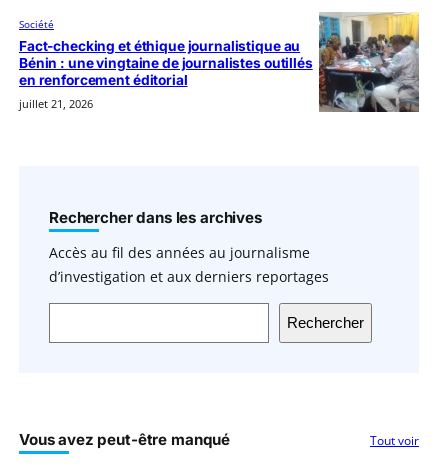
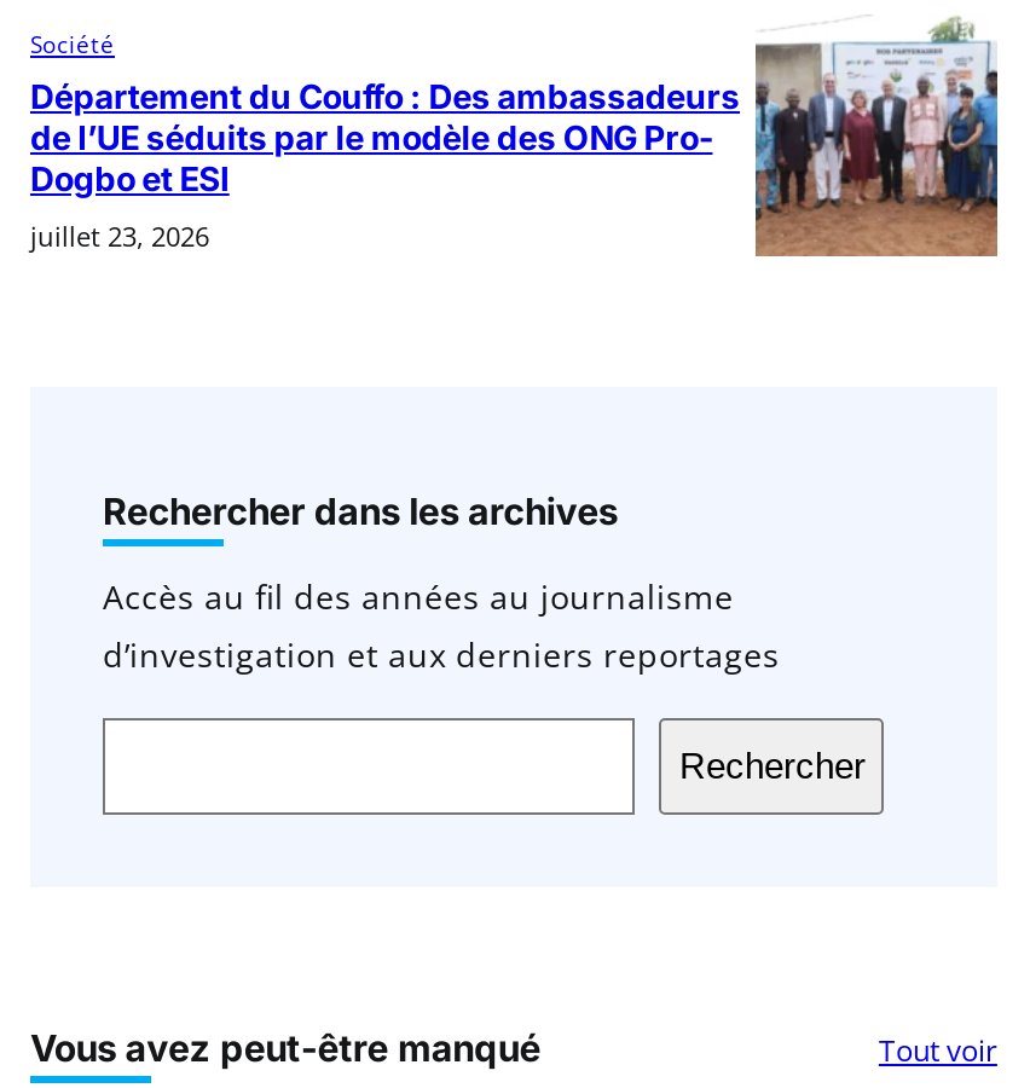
- [image]
- Fact-checking et éthique journalistique au
- Bénin : une vingtaine de journalistes outillés
- en renforcement éditorial
+ [image]
+ Département du Couffo : Des ambassadeurs
+ de l’UE séduits par le modèle des ONG Pro-
+ Dogbo et ESI

- juillet 21, 2026
+ juillet 23, 2026
